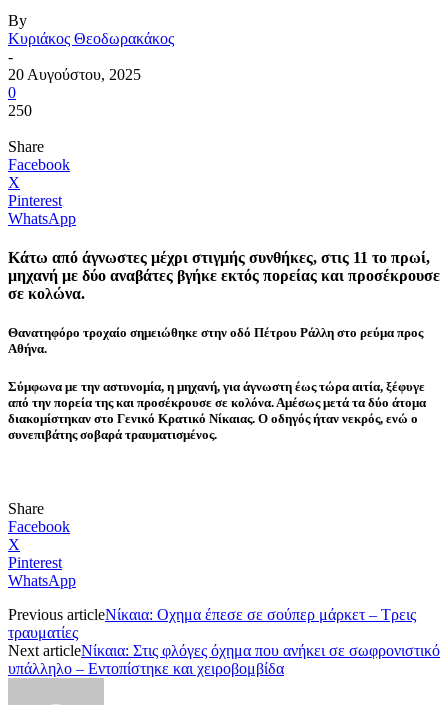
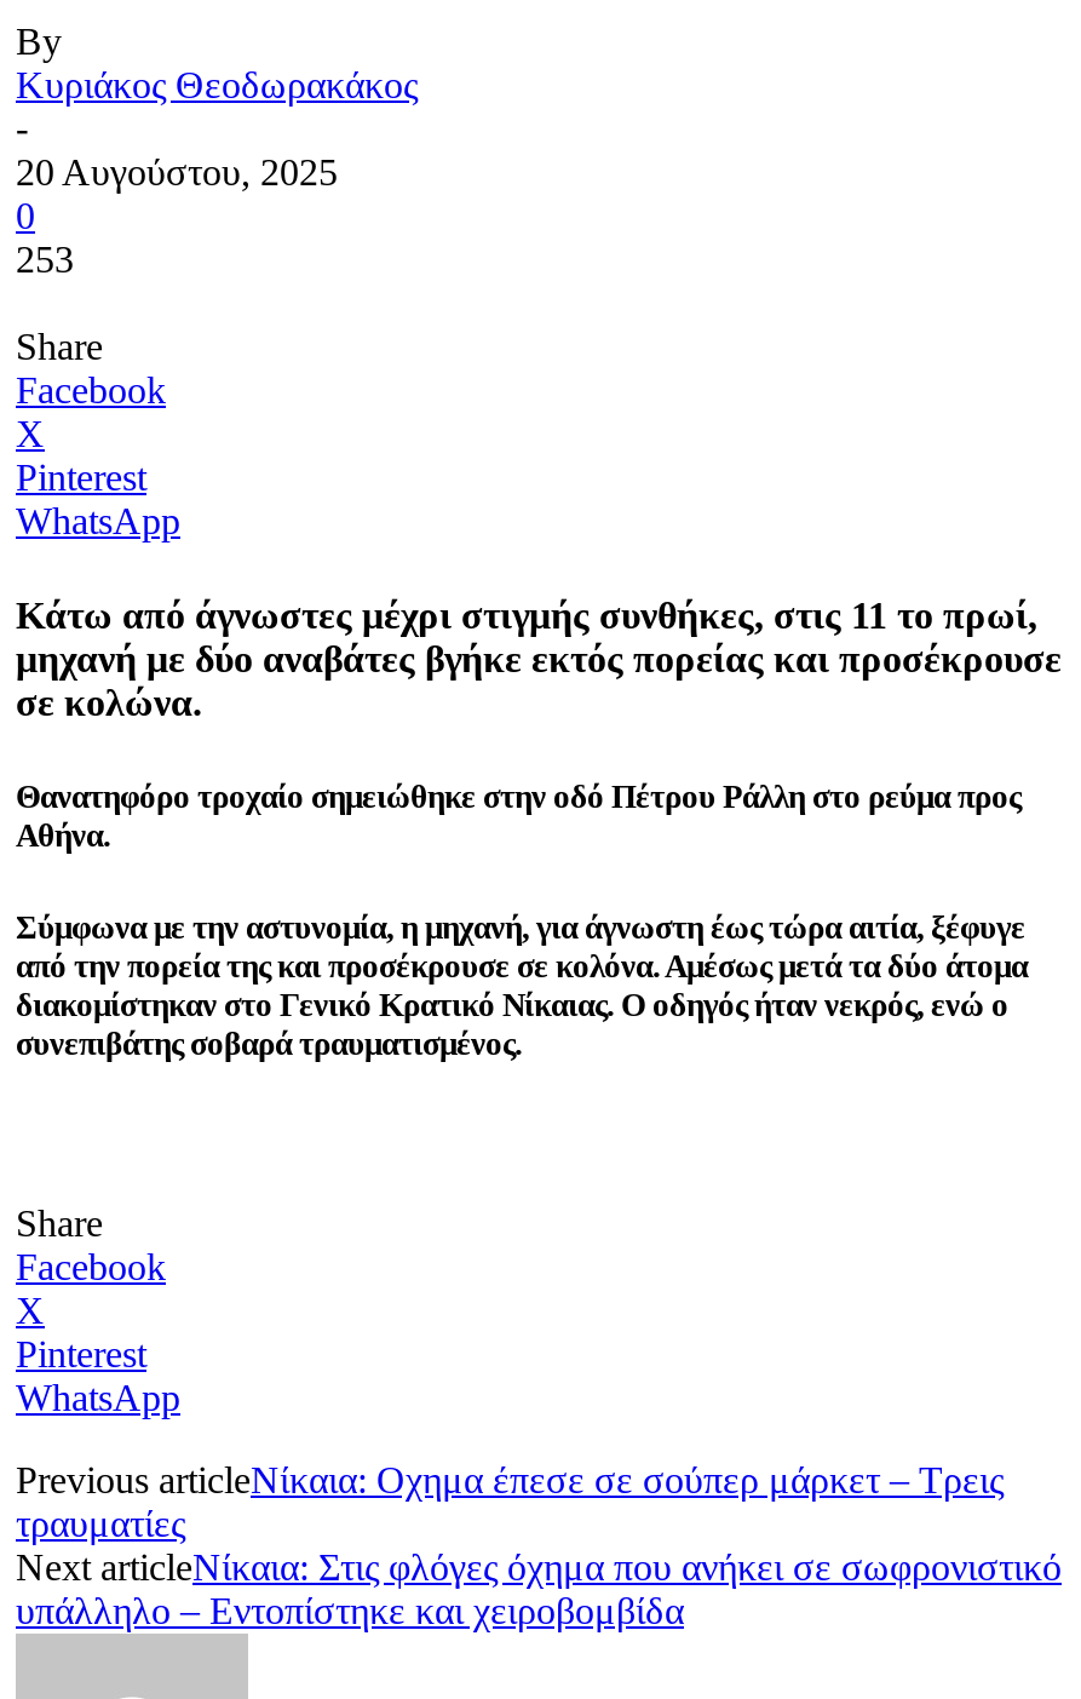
- 250
+ 253
